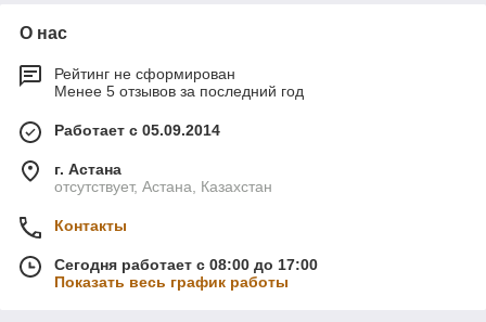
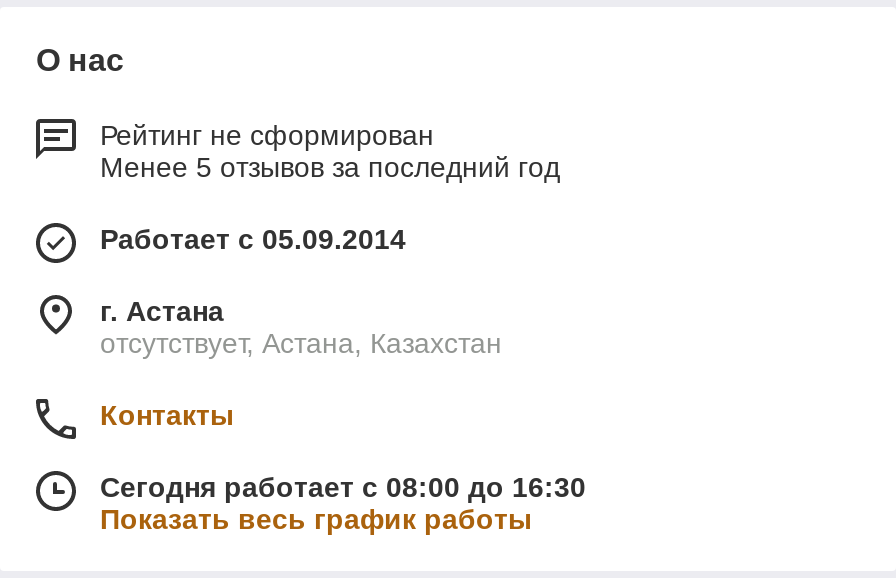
- Сегодня работает с 08:00 до 17:00
+ Сегодня работает с 08:00 до 16:30
